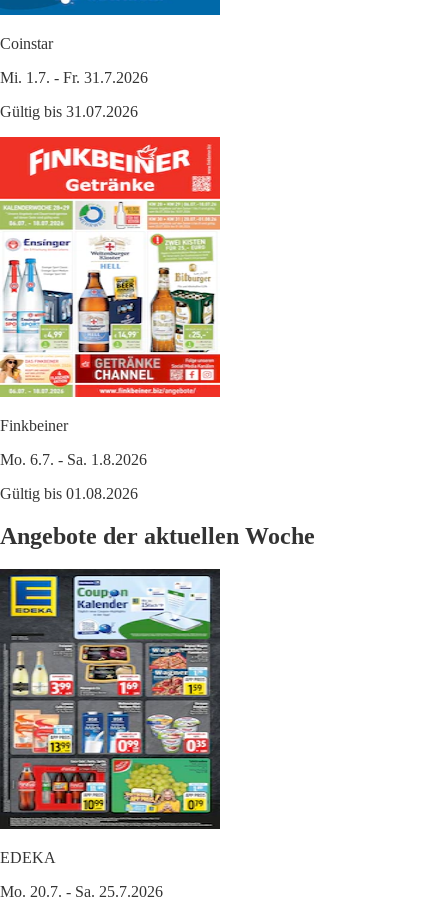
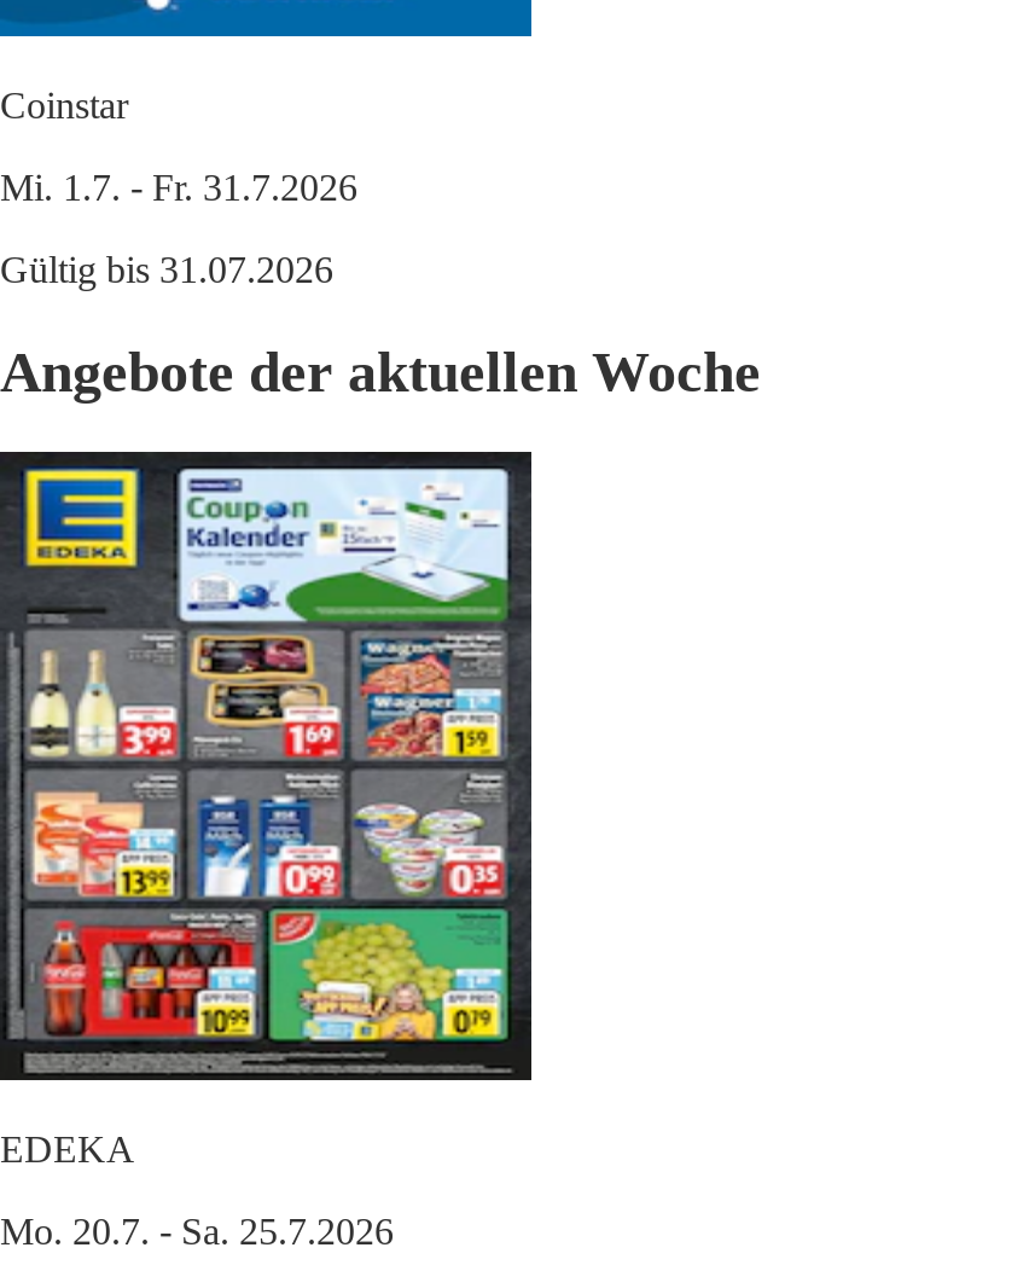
- [image]
- Finkbeiner
- Mo. 6.7. - Sa. 1.8.2026
- Gültig bis 01.08.2026
